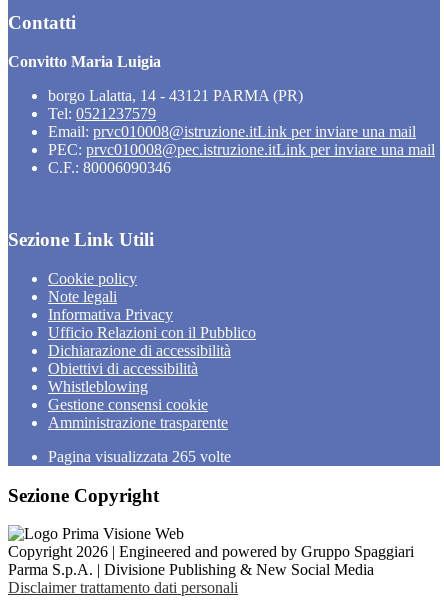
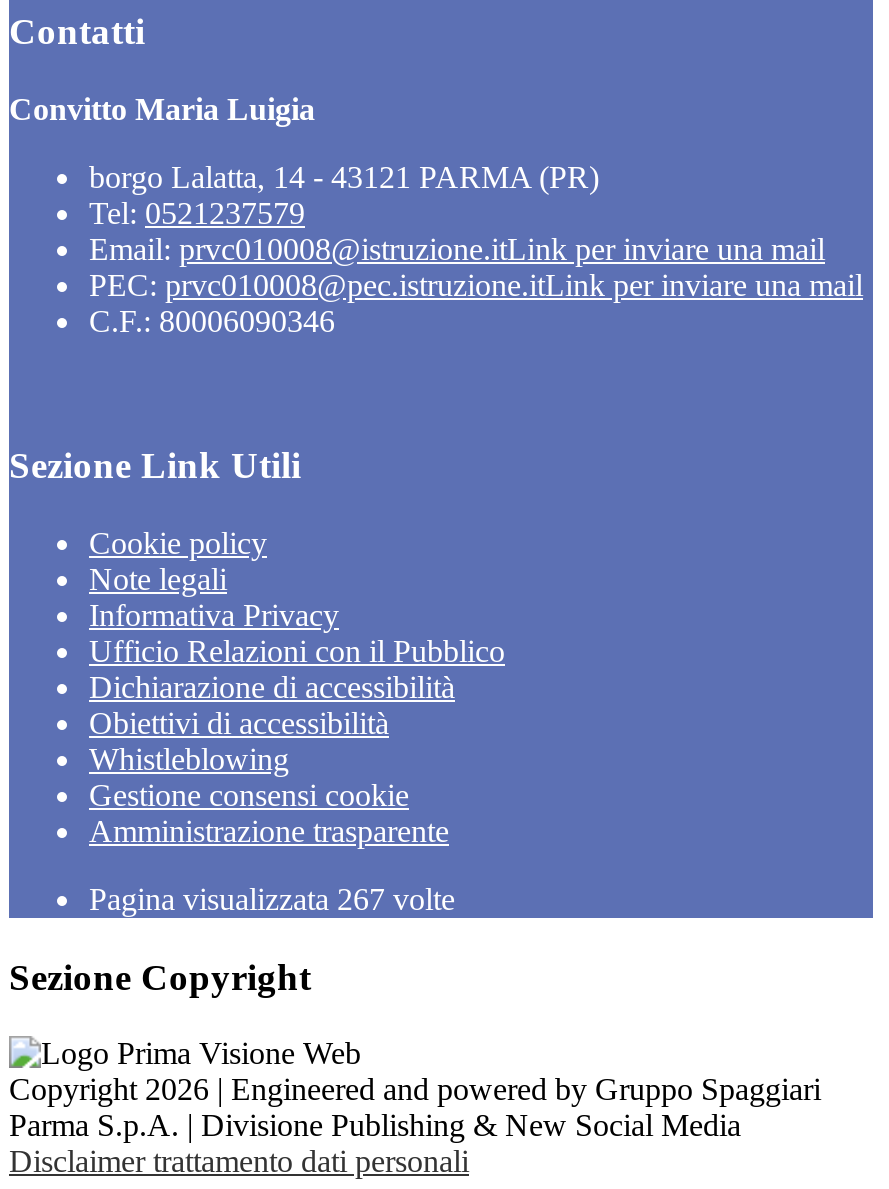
- Pagina visualizzata 265 volte
+ Pagina visualizzata 267 volte
